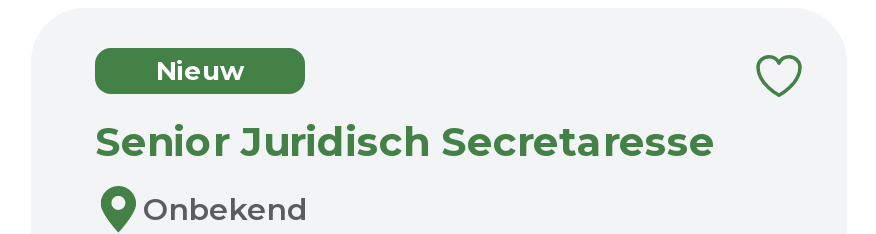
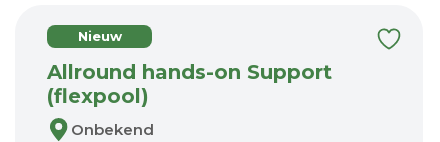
- Senior Juridisch Secretaresse
+ Allround hands-on Support
+ (flexpool)
